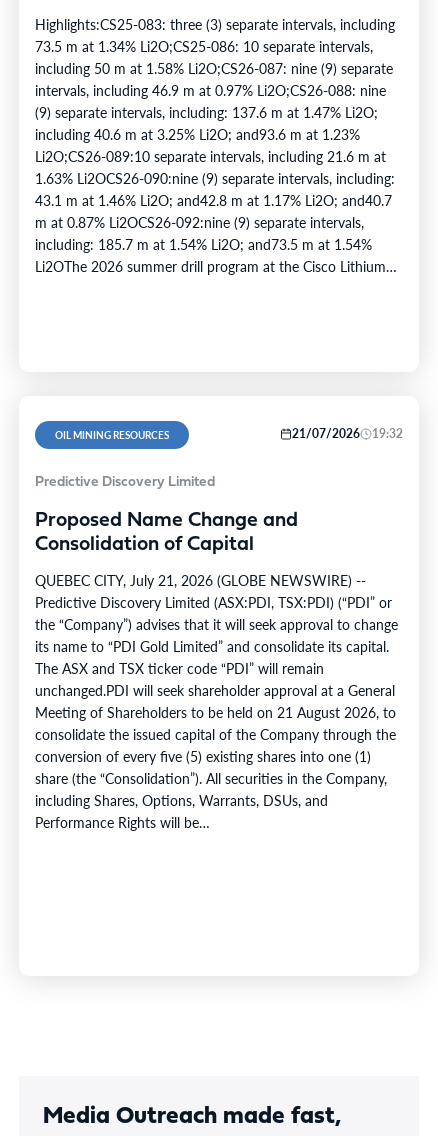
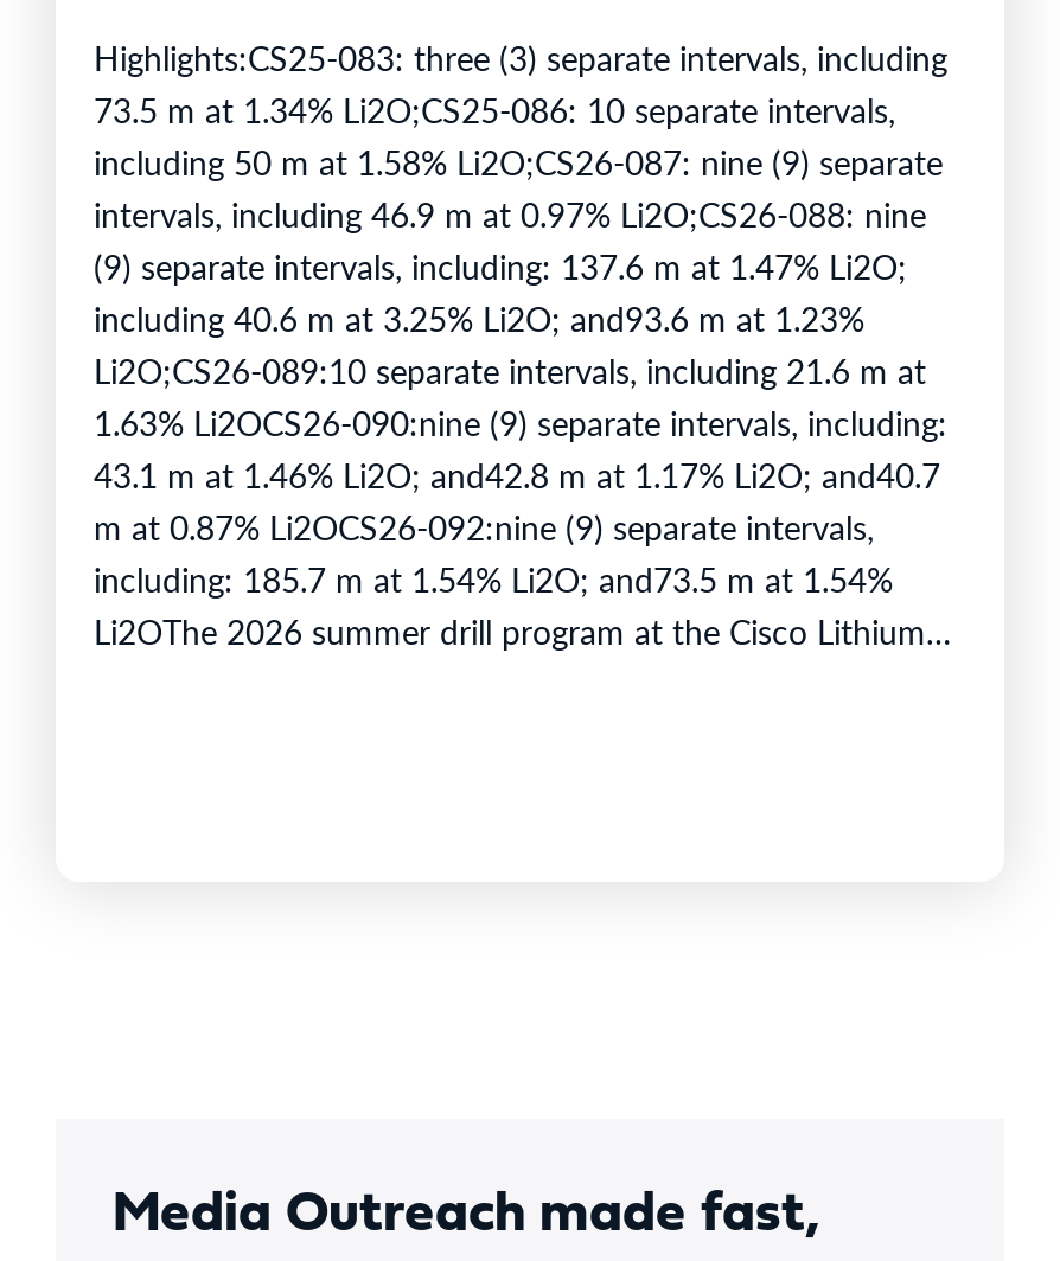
- OIL MINING RESOURCES
- 21/07/2026
- 19:32
- Predictive Discovery Limited
- Proposed Name Change and
- Consolidation of Capital
- QUEBEC CITY, July 21, 2026 (GLOBE NEWSWIRE) --
- Predictive Discovery Limited (ASX:PDI, TSX:PDI) (“PDI” or
- the “Company”) advises that it will seek approval to change
- its name to “PDI Gold Limited” and consolidate its capital.
- The ASX and TSX ticker code “PDI” will remain
- unchanged.PDI will seek shareholder approval at a General
- Meeting of Shareholders to be held on 21 August 2026, to
- consolidate the issued capital of the Company through the
- conversion of every five (5) existing shares into one (1)
- share (the “Consolidation”). All securities in the Company,
- including Shares, Options, Warrants, DSUs, and
- Performance Rights will be…
